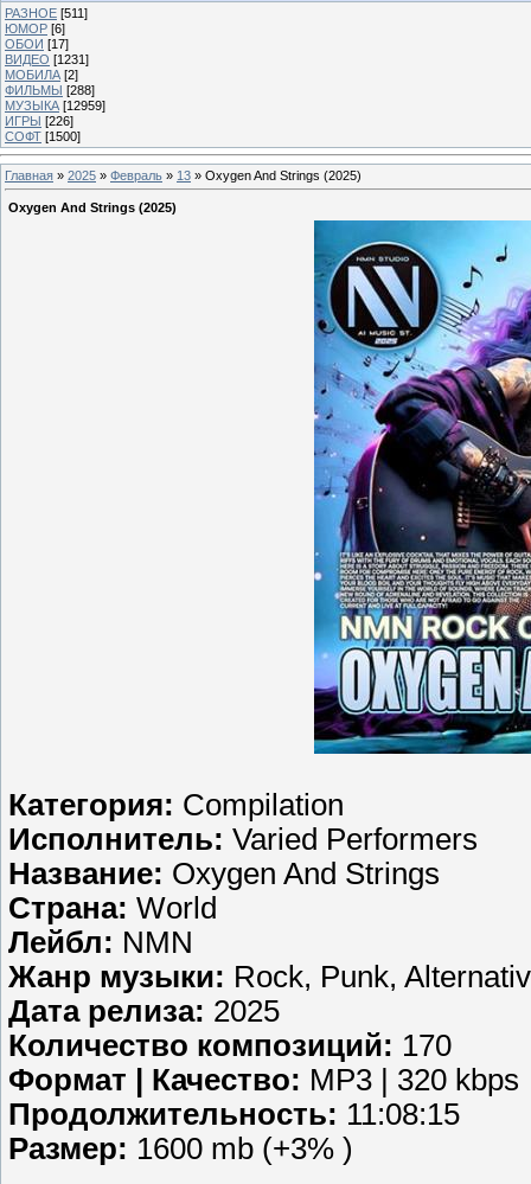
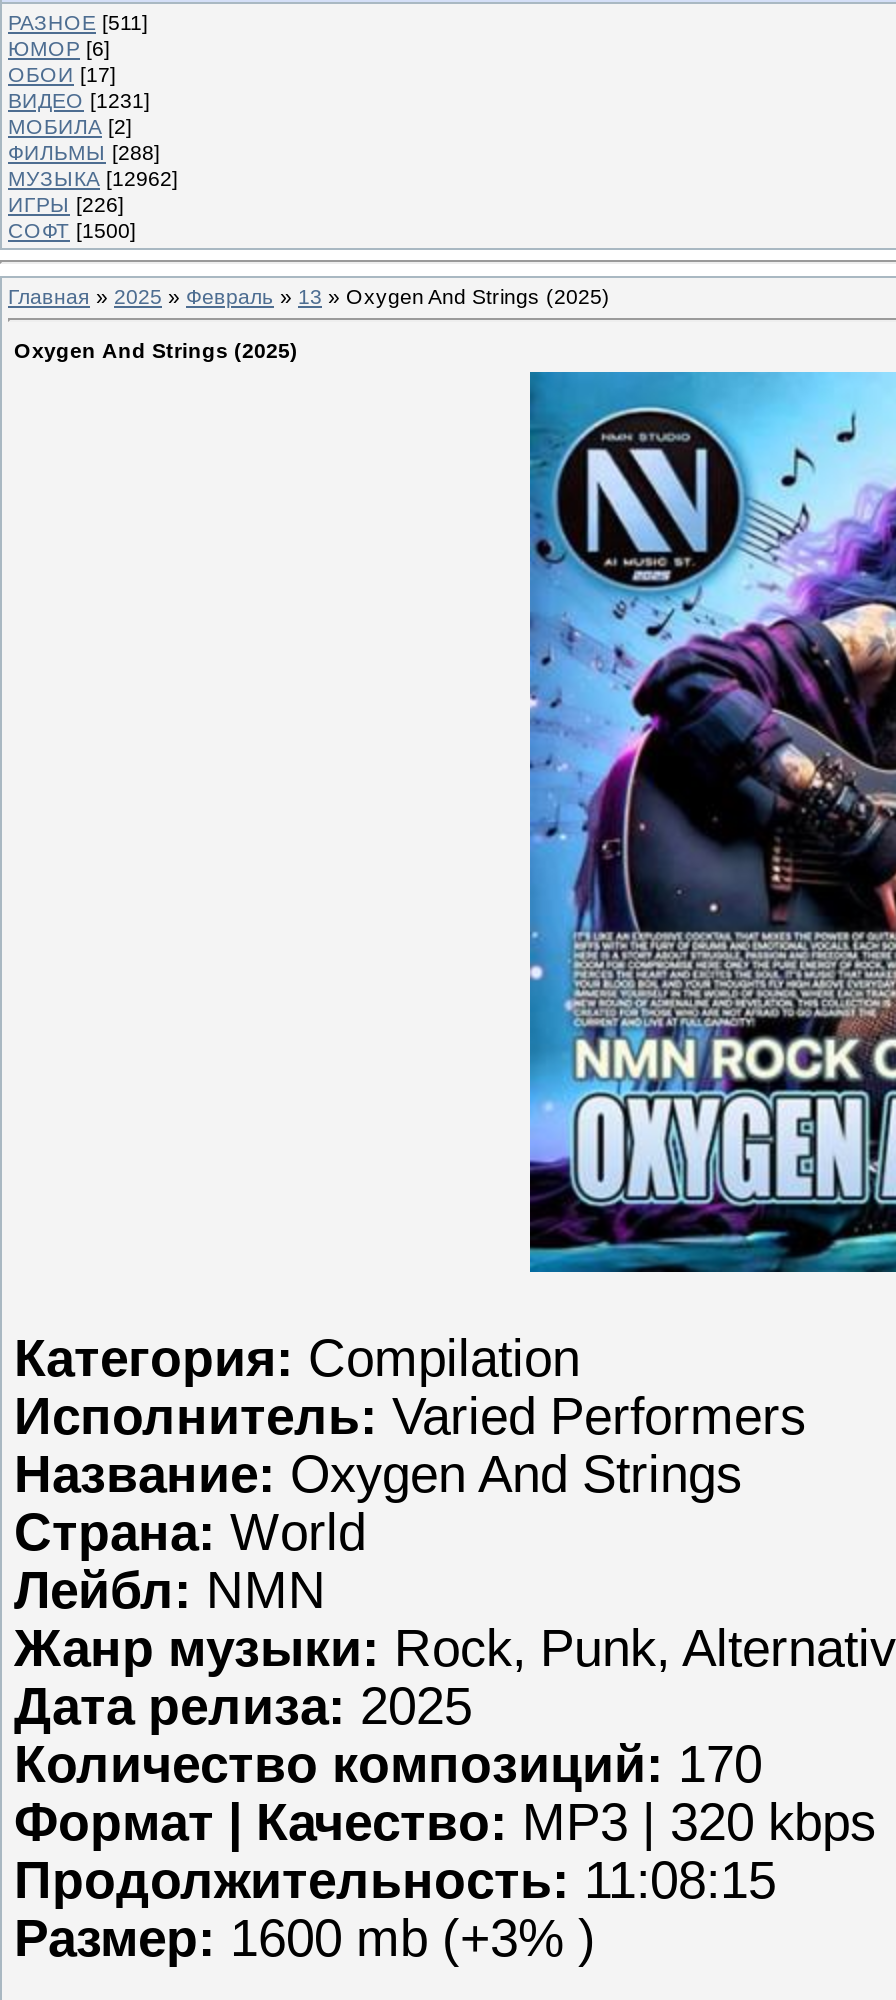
- МУЗЫКА [12959]
+ МУЗЫКА [12962]
